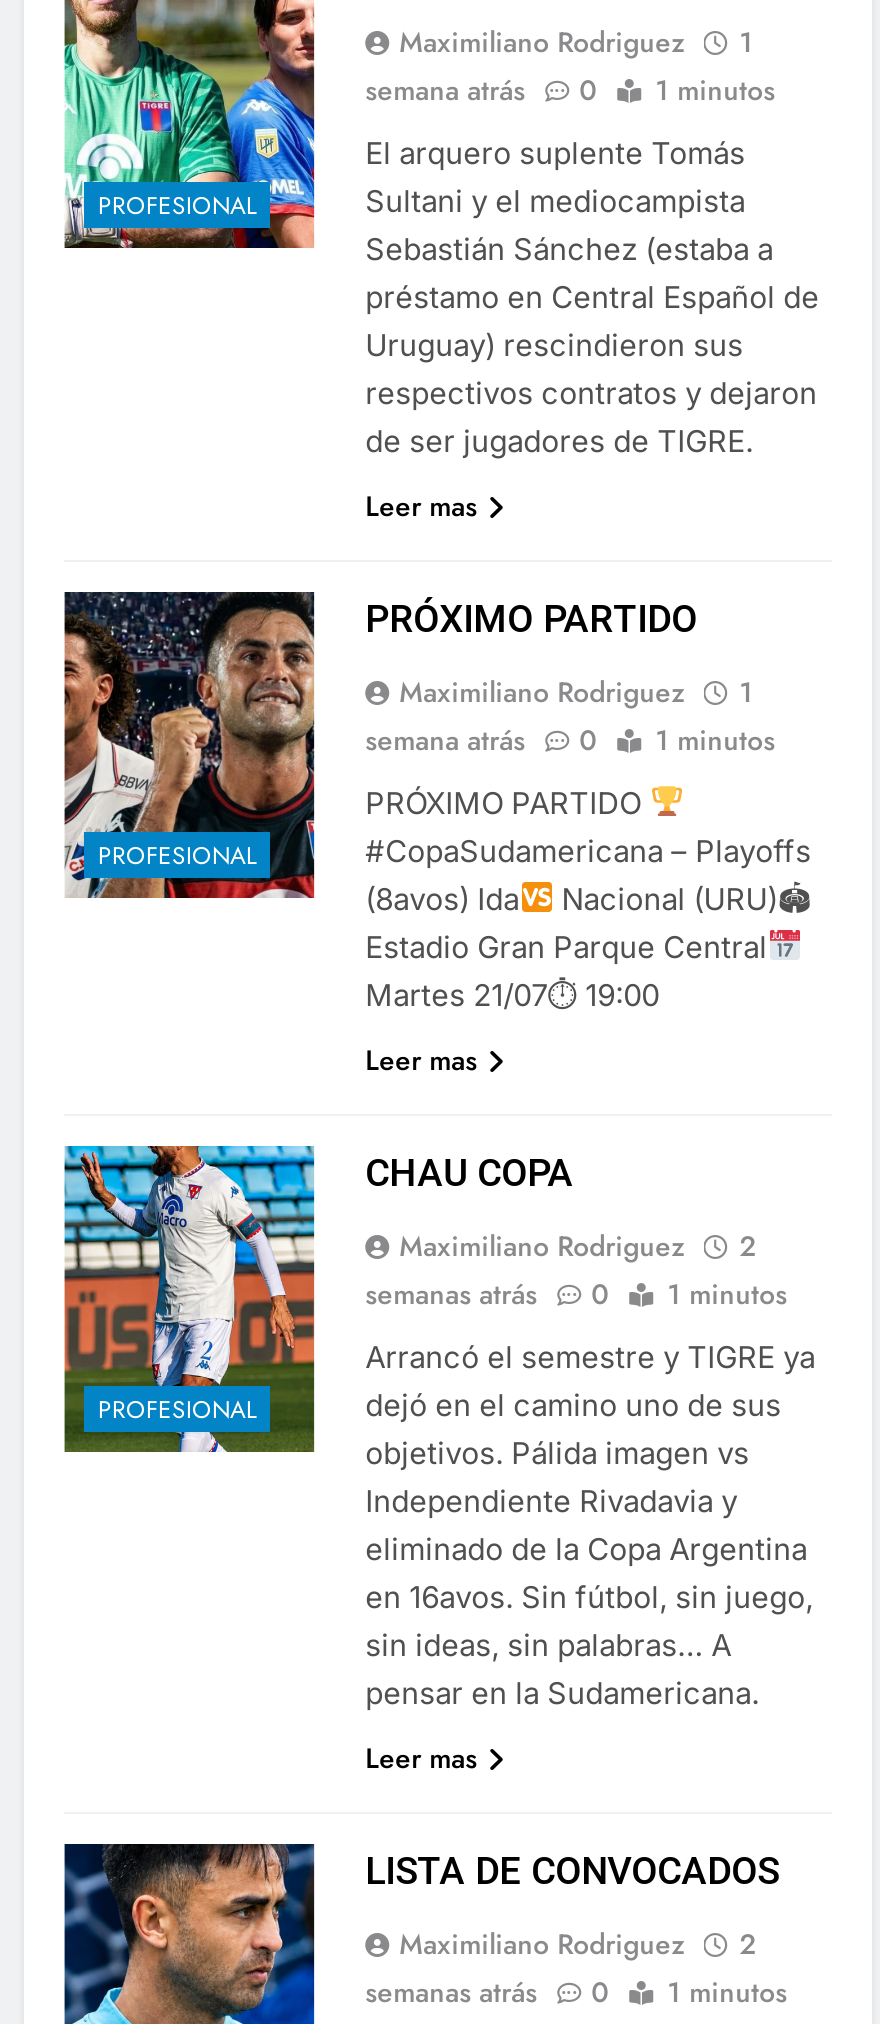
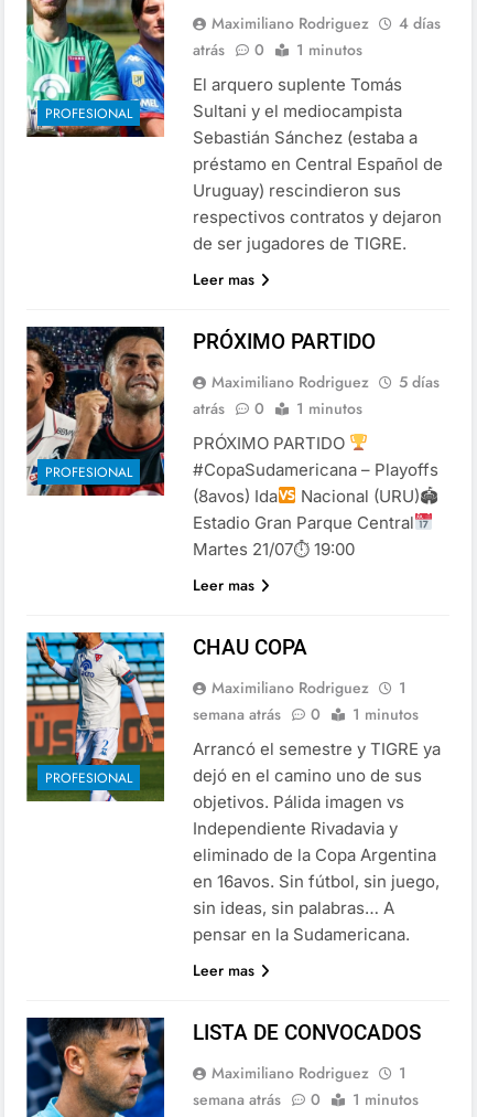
- 1
- semana atrás
+ 4 días
+ atrás

- 1
- semana atrás
+ 5 días
+ atrás

- Maximiliano Rodriguez 2
+ Maximiliano Rodriguez 1

- semanas atrás
+ semana atrás

- Maximiliano Rodriguez 2
+ Maximiliano Rodriguez 1

- semanas atrás
+ semana atrás
